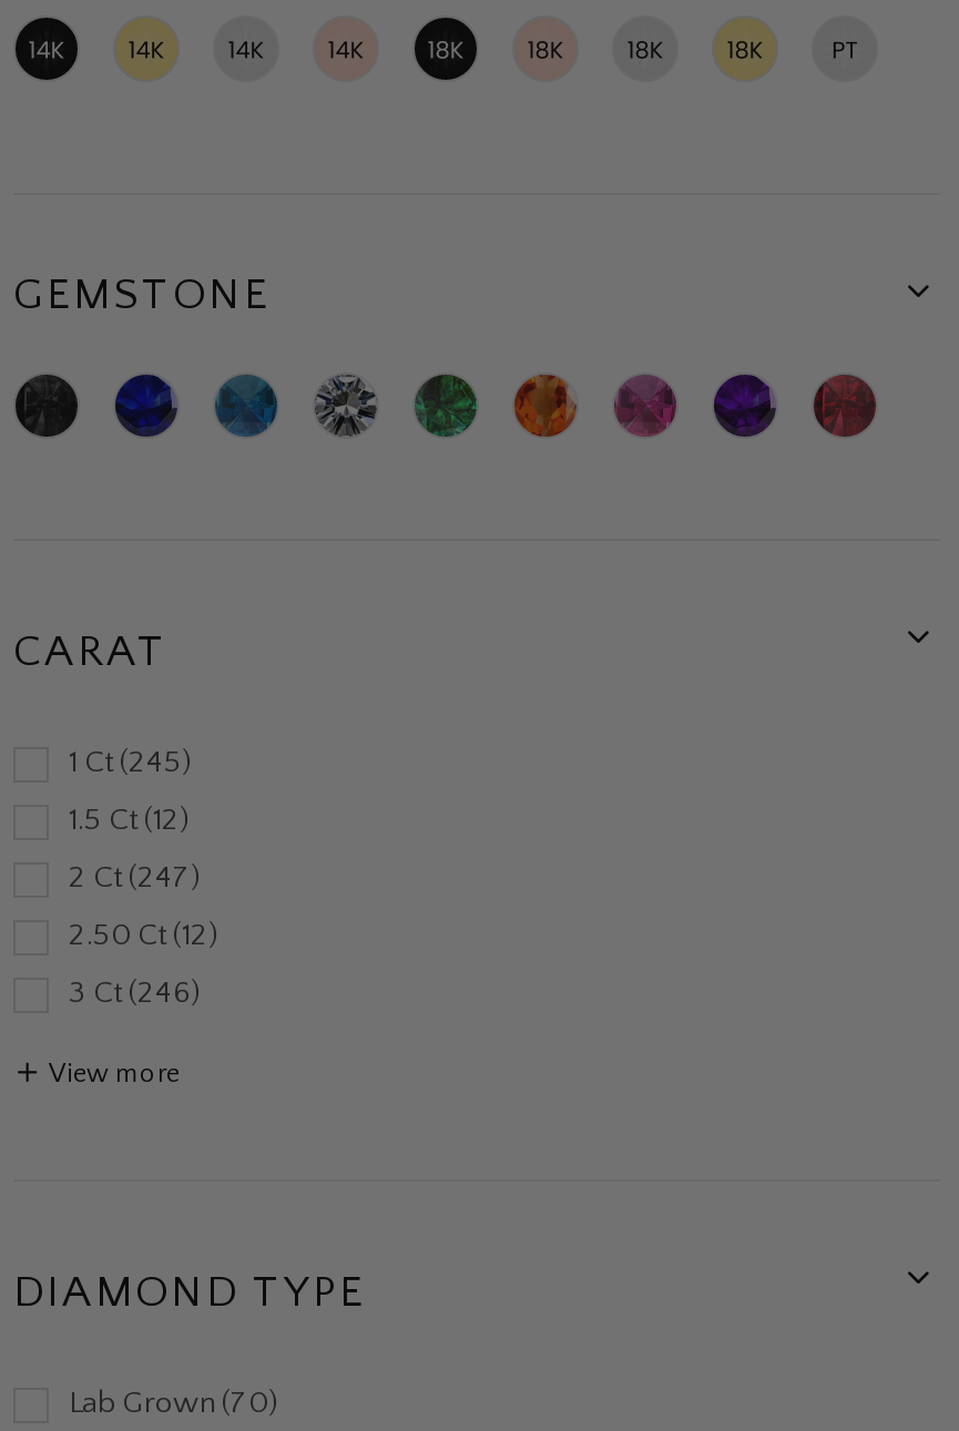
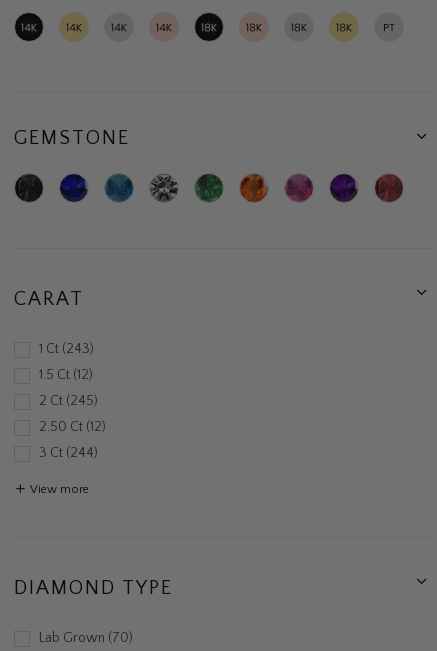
- 1 Ct 245
+ 1 Ct 243

- 2 Ct 247
+ 2 Ct 245

- 3 Ct 246
+ 3 Ct 244
